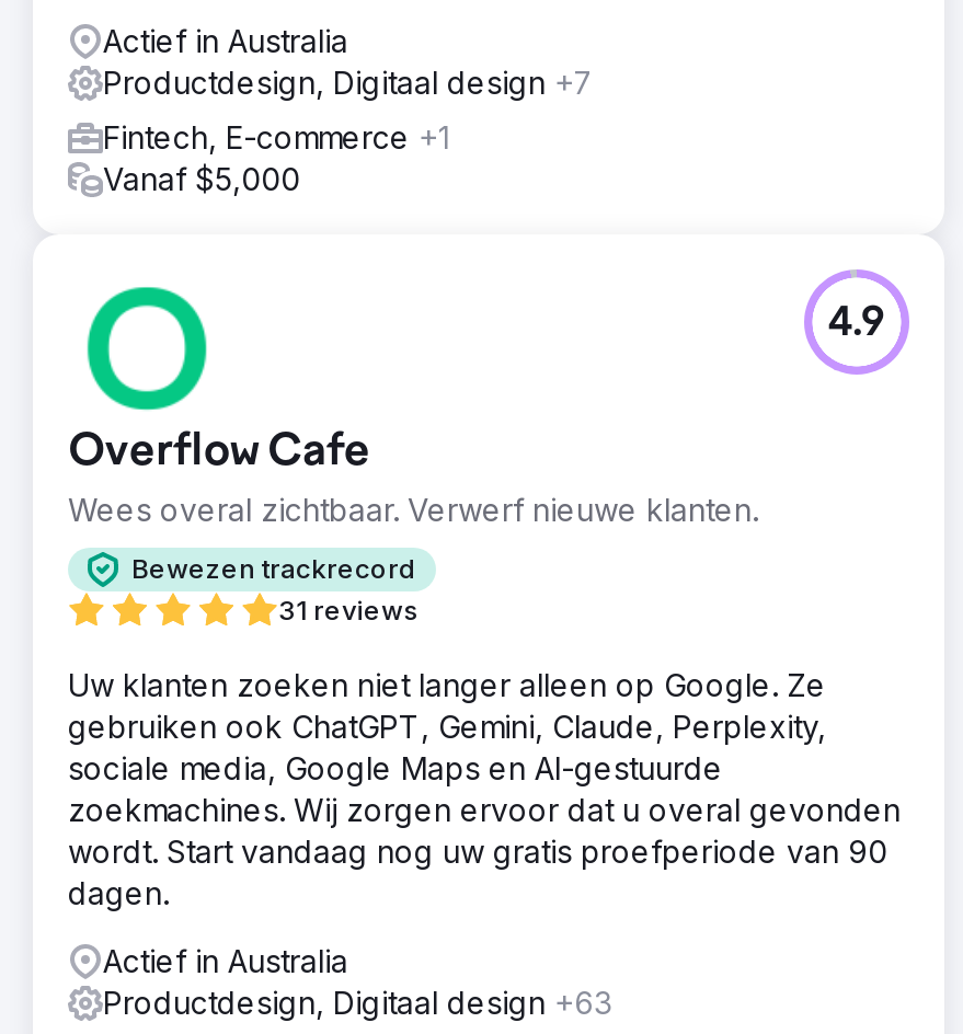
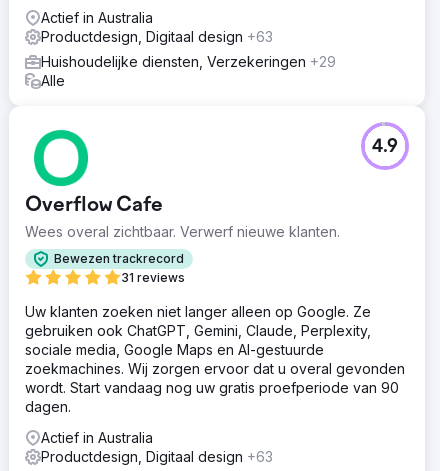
- Productdesign, Digitaal design +7
+ Productdesign, Digitaal design +63

- Fintech, E-commerce +1
- Vanaf $5,000
+ Huishoudelijke diensten, Verzekeringen +29
+ Alle
